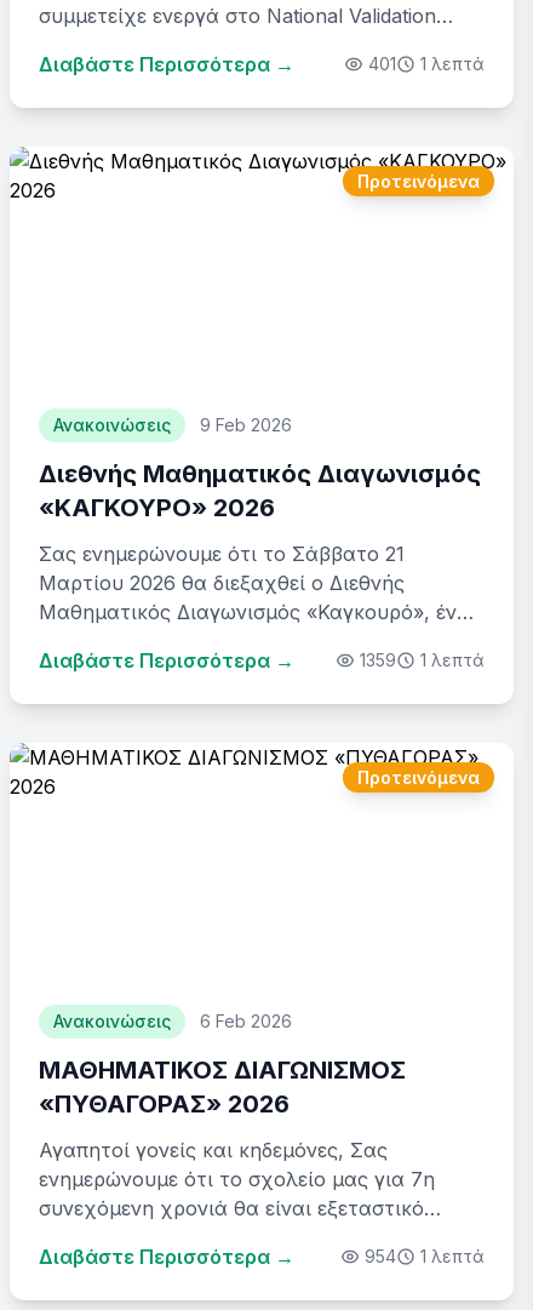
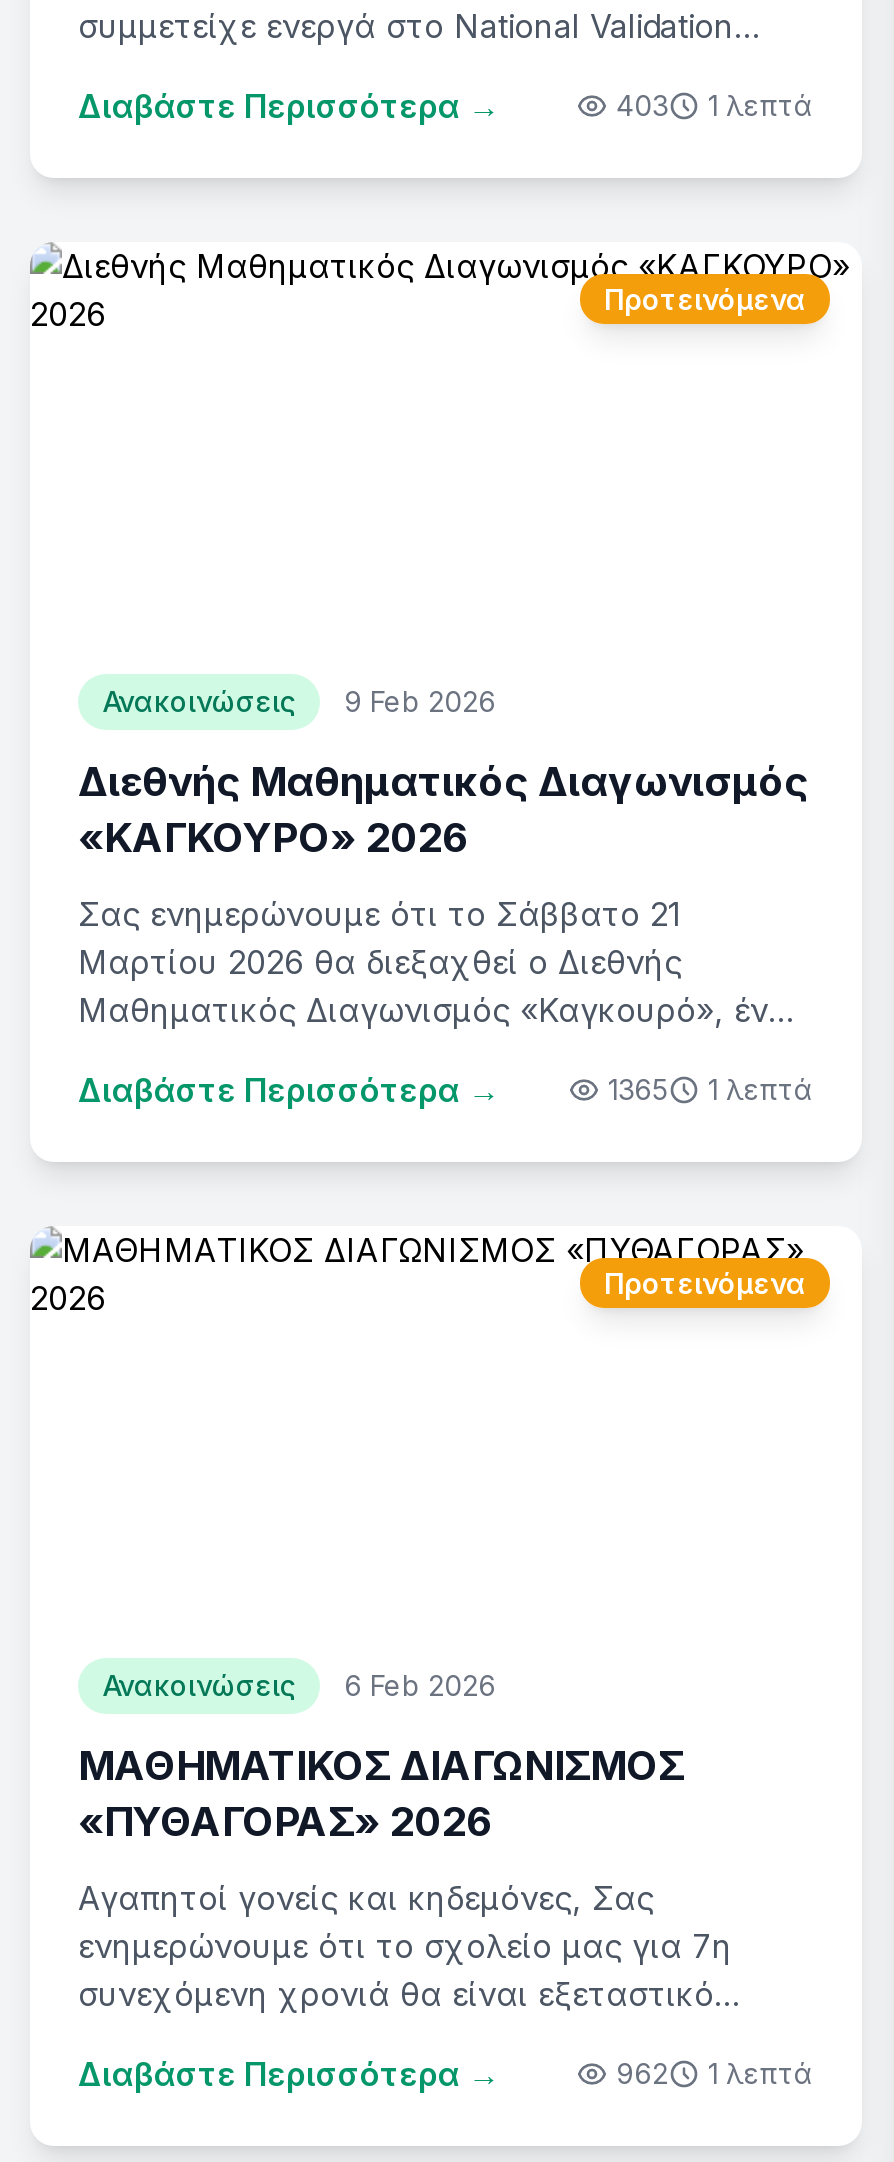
- 401 1 λεπτά
+ 403 1 λεπτά

- 1359 1 λεπτά
+ 1365 1 λεπτά

- 954 1 λεπτά
+ 962 1 λεπτά
